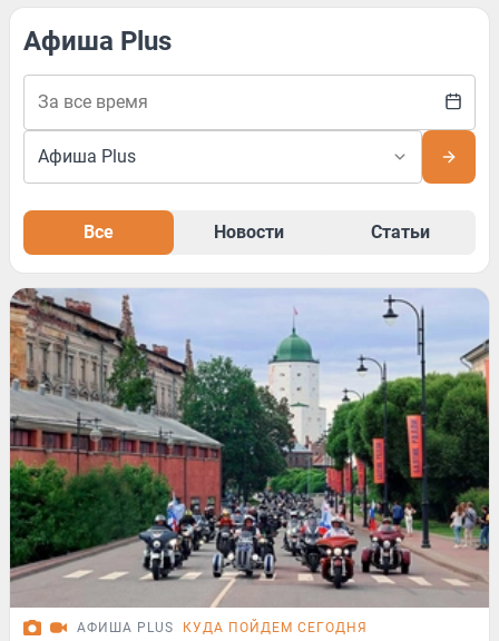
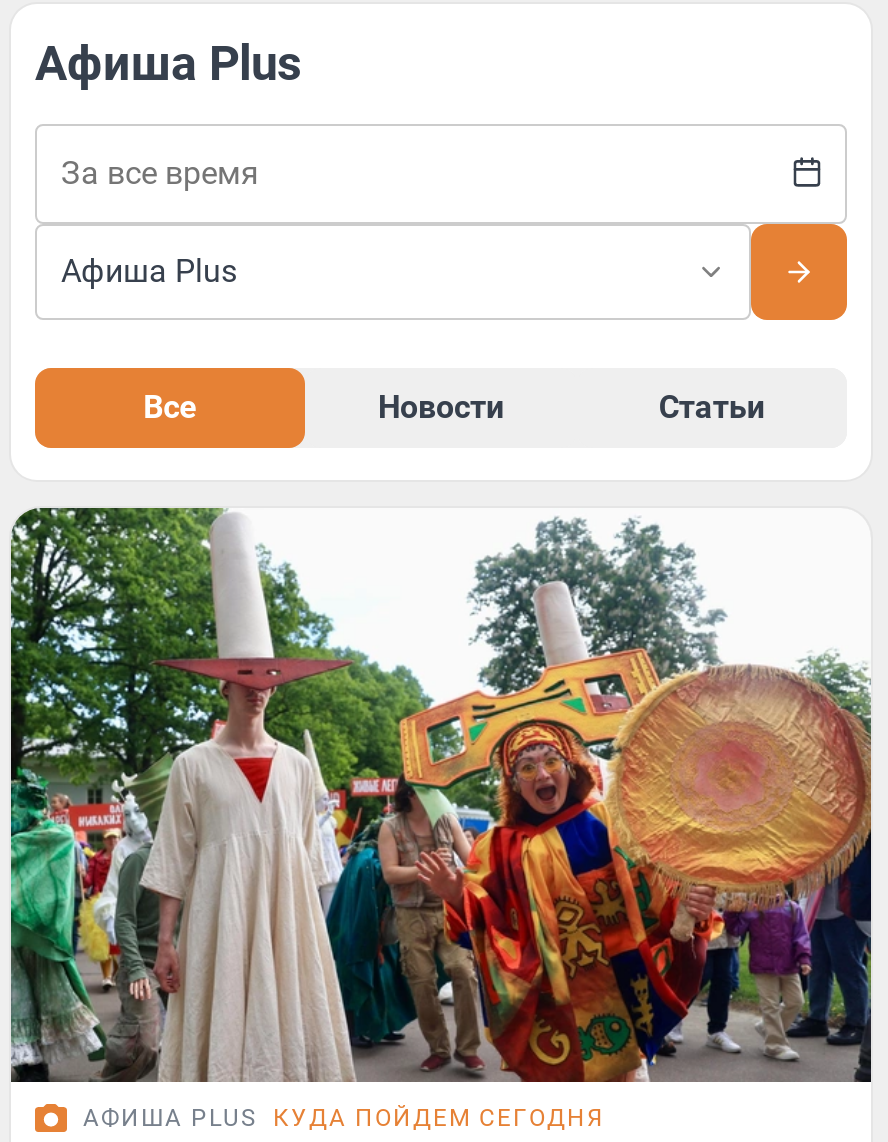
- [image]
+ [image]
